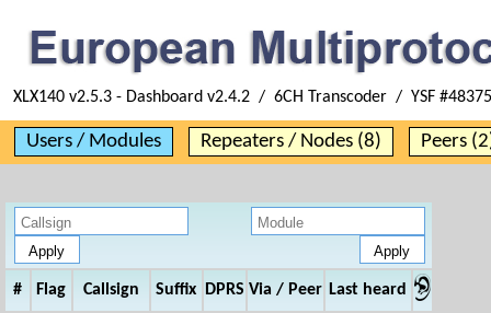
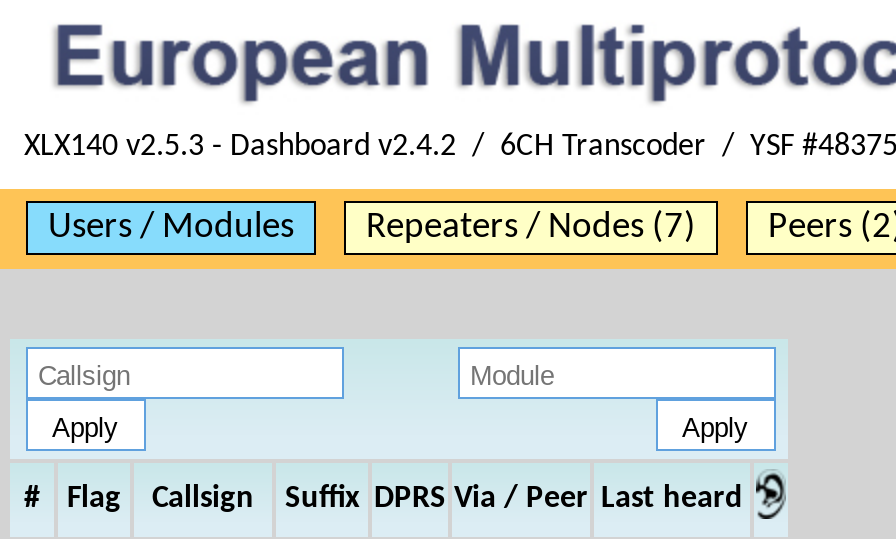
- Repeaters / Nodes (8)
+ Repeaters / Nodes (7)
